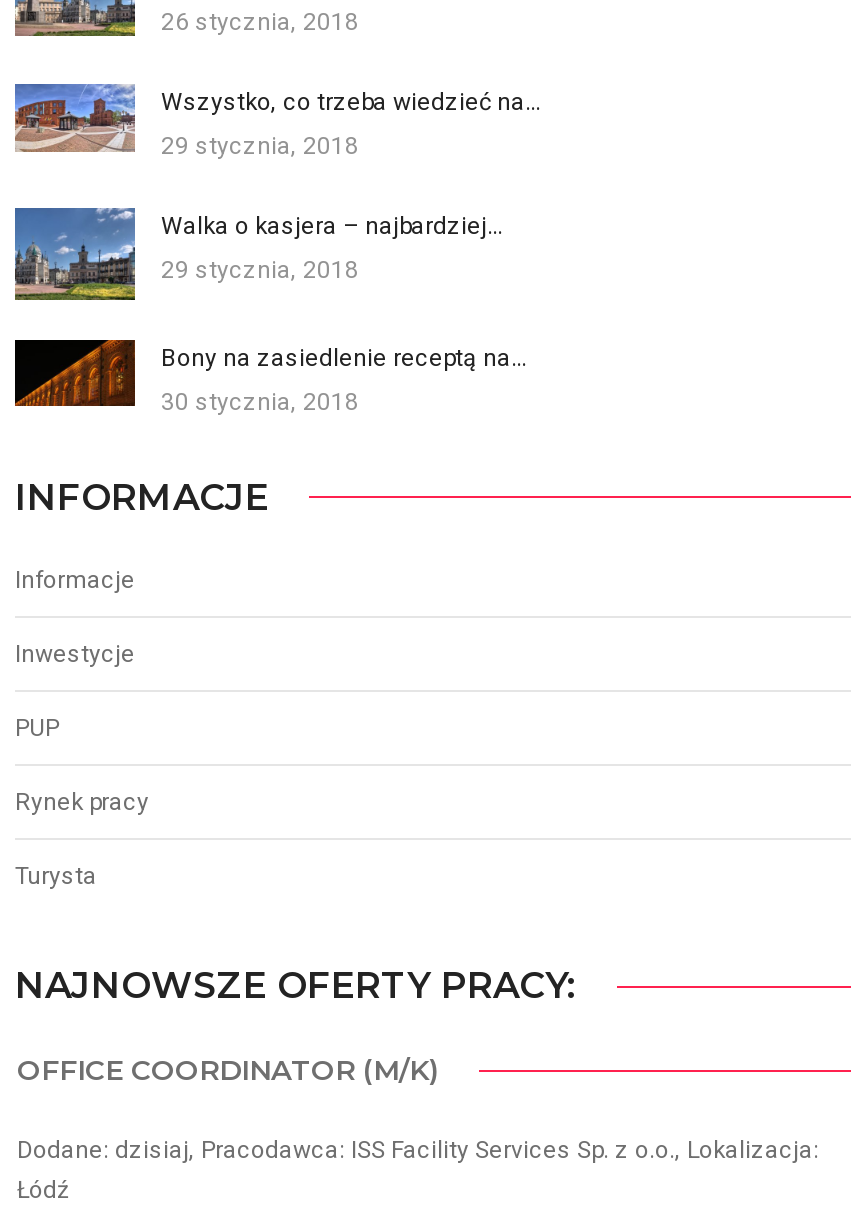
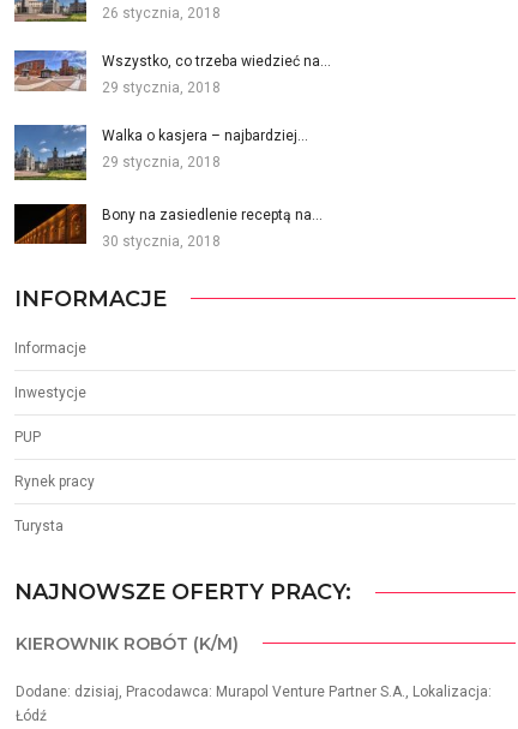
- OFFICE COORDINATOR (M/K)
+ KIEROWNIK ROBÓT (K/M)

- Dodane: dzisiaj, Pracodawca: ISS Facility Services Sp. z o.o., Lokalizacja:
+ Dodane: dzisiaj, Pracodawca: Murapol Venture Partner S.A., Lokalizacja:
